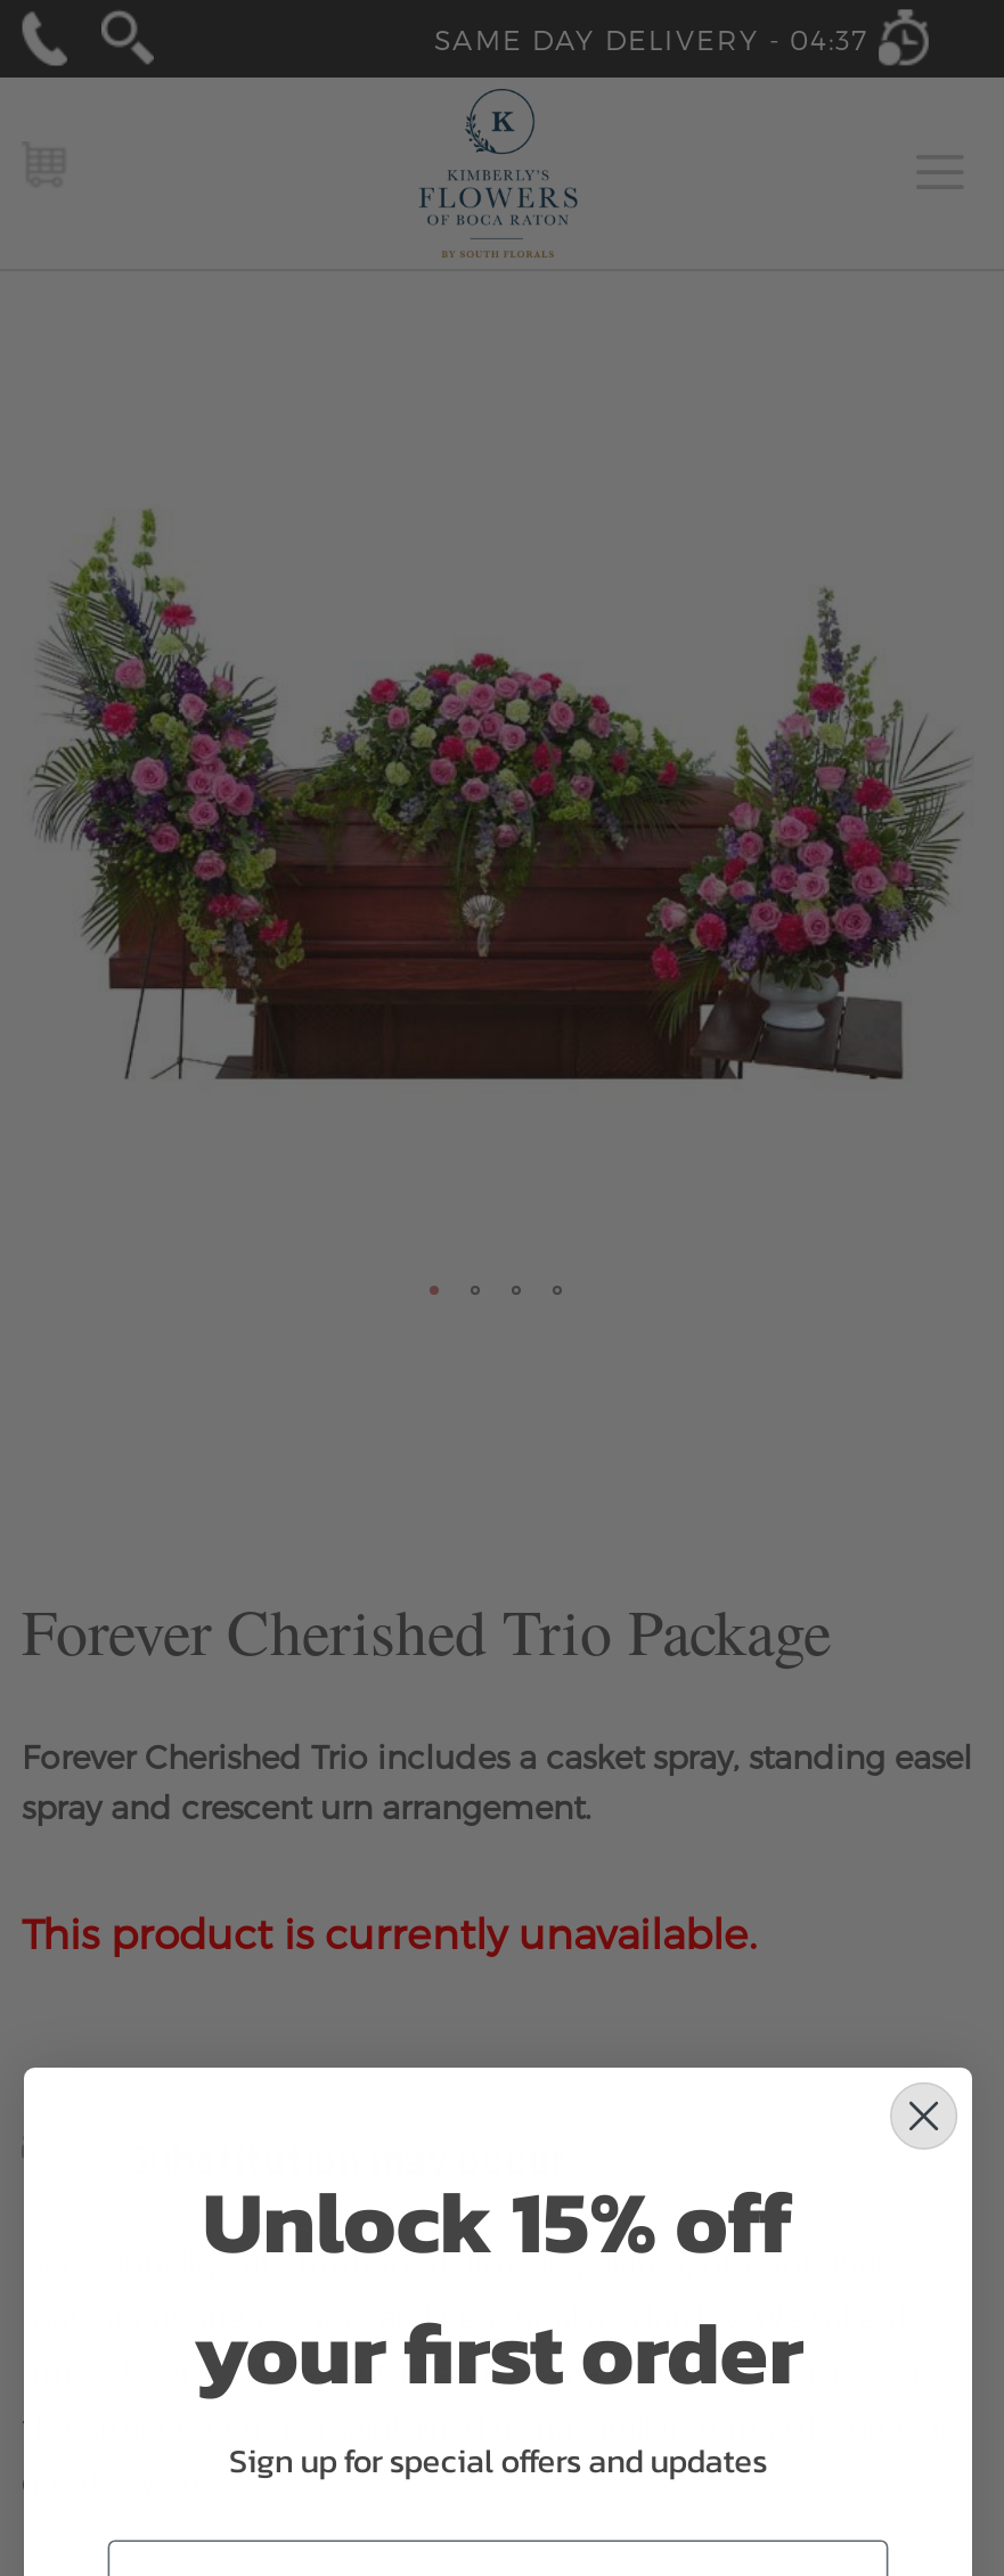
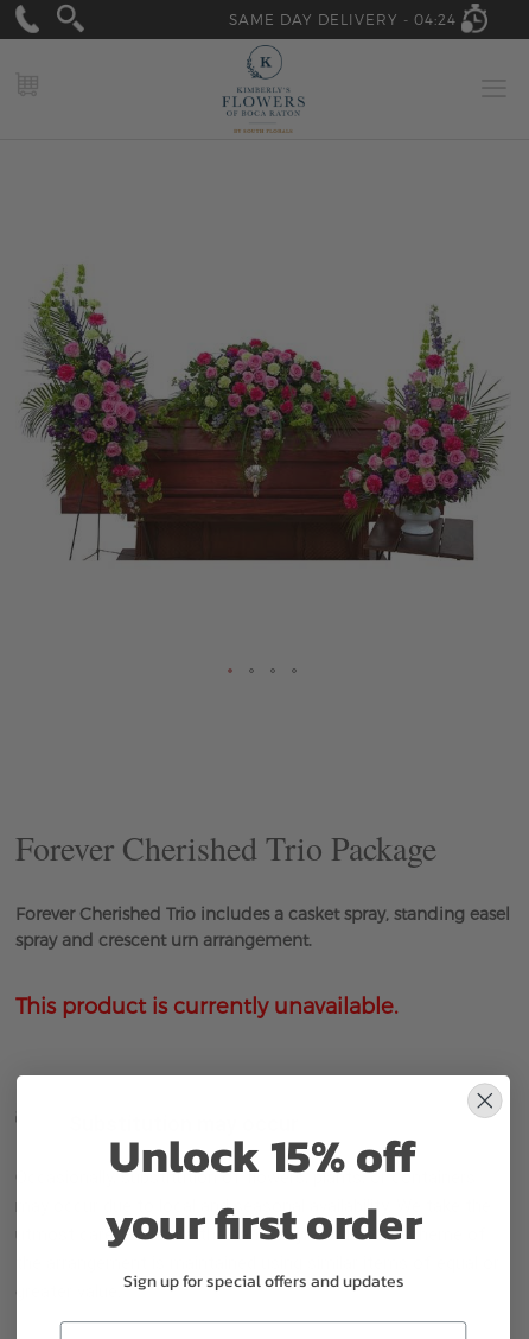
- SAME DAY DELIVERY - 04:37
+ SAME DAY DELIVERY - 04:24
